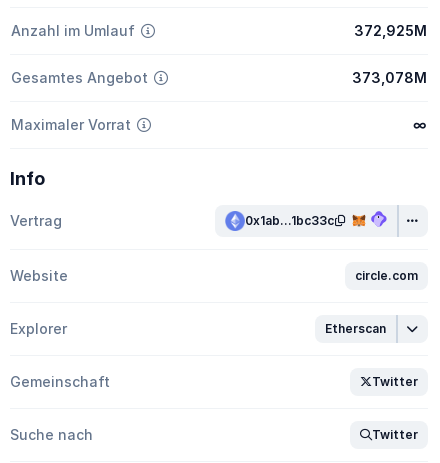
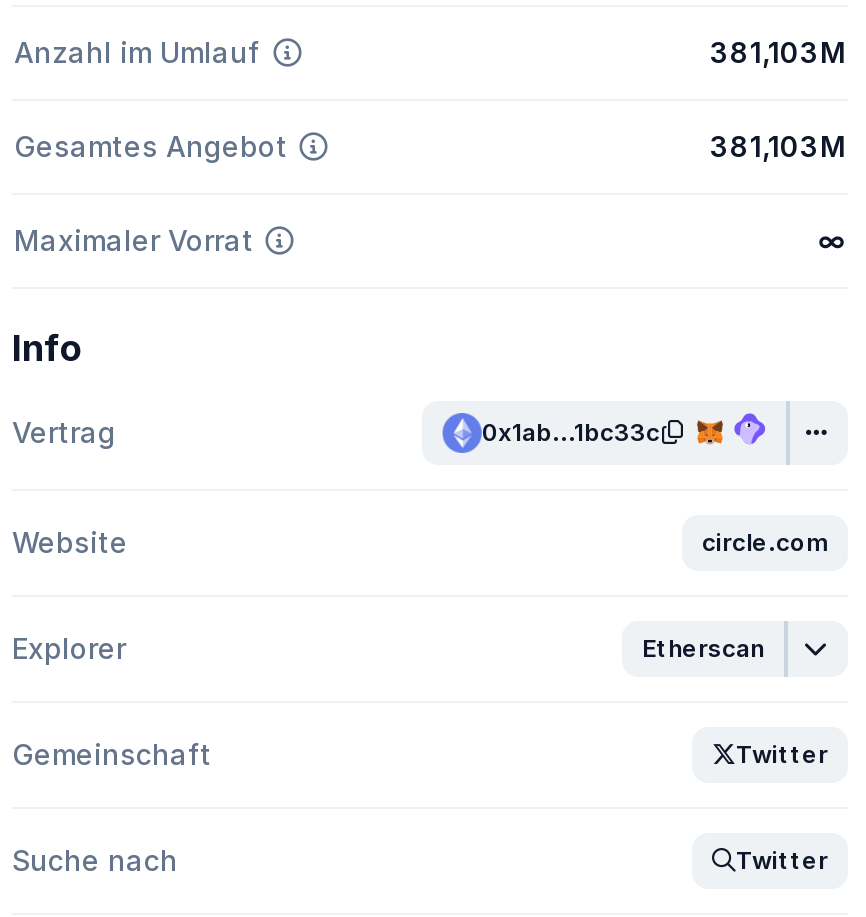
- 372,925M
+ 381,103M

- 373,078M
+ 381,103M
